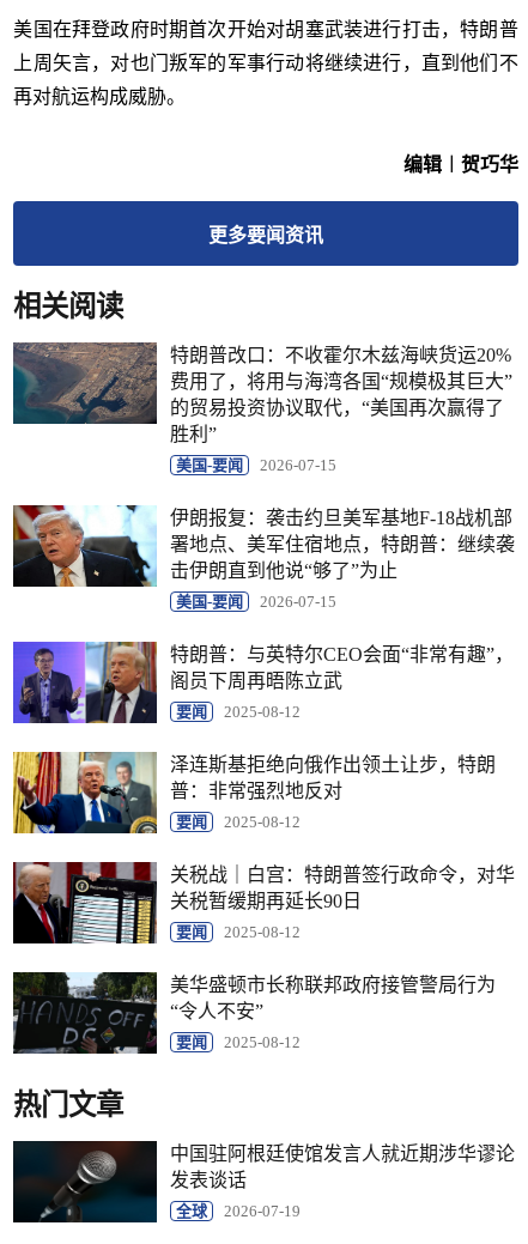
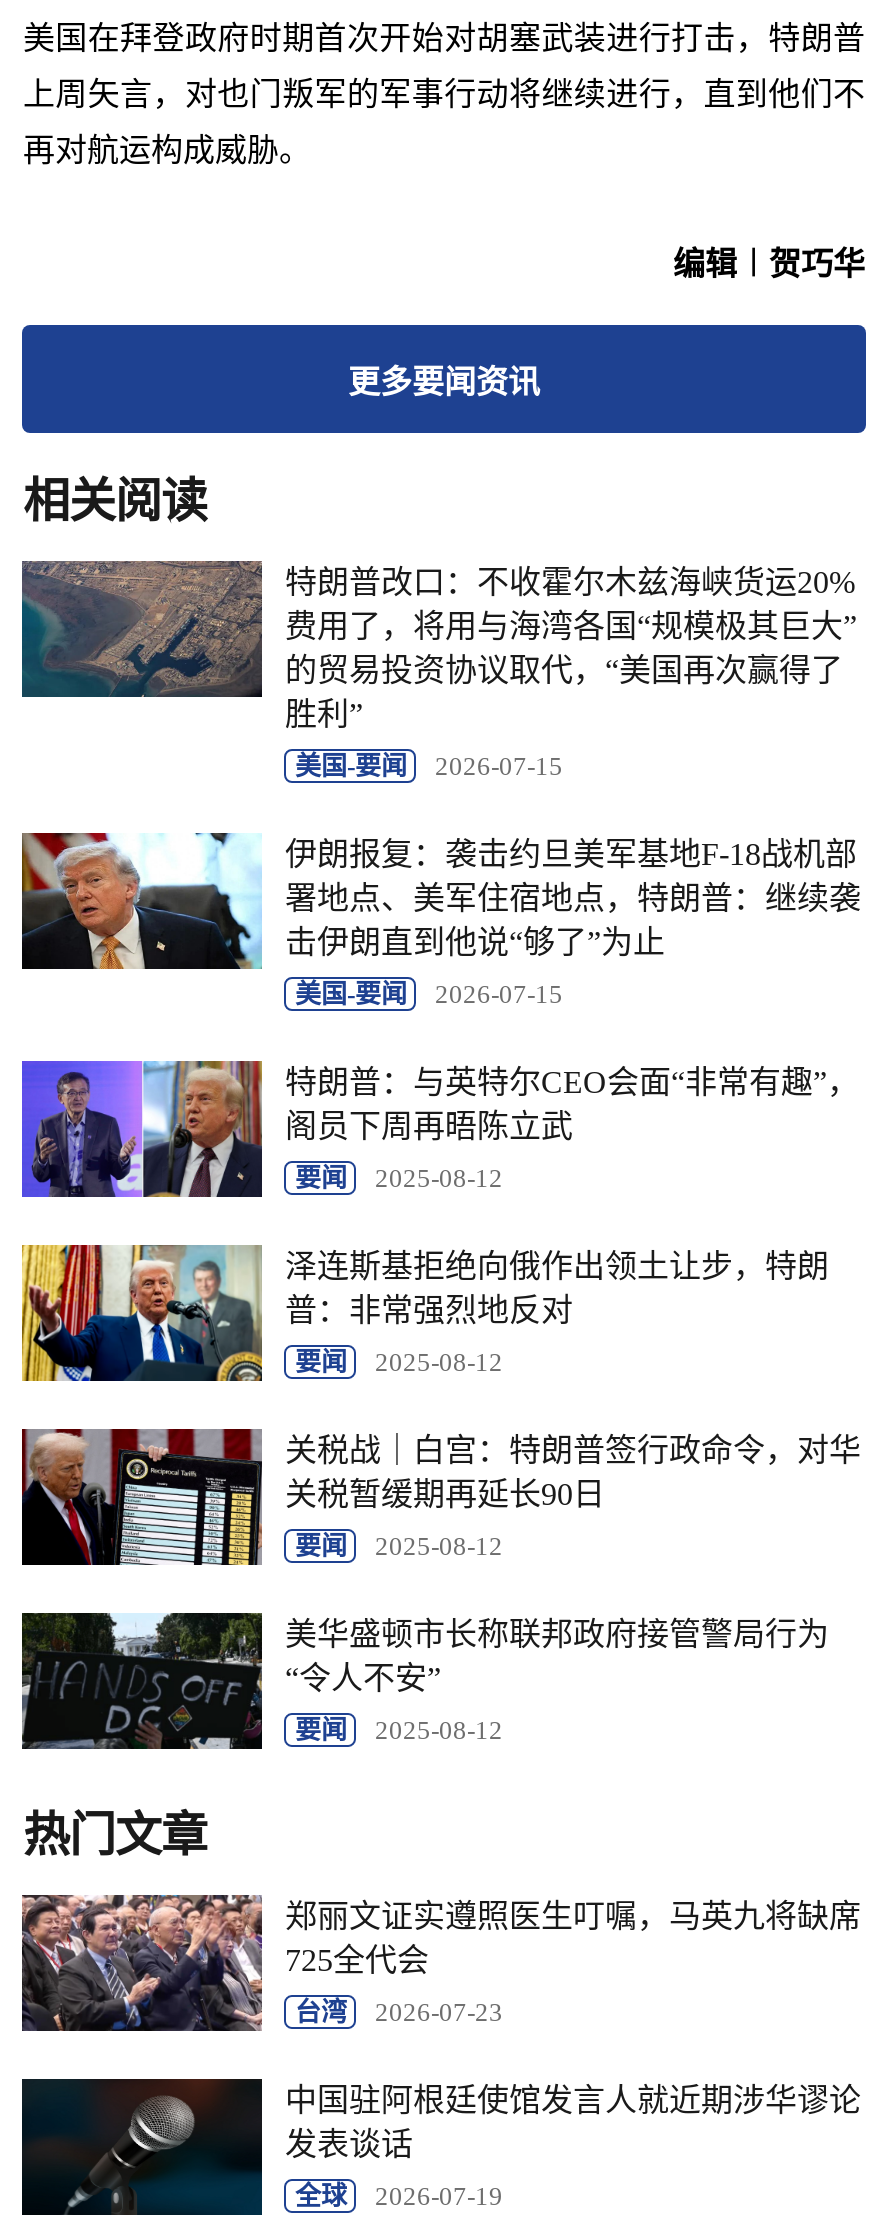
+ [image]
+ 郑丽文证实遵照医生叮嘱，马英九将缺席
+ 725全代会
+ 台湾
+ 2026-07-23
